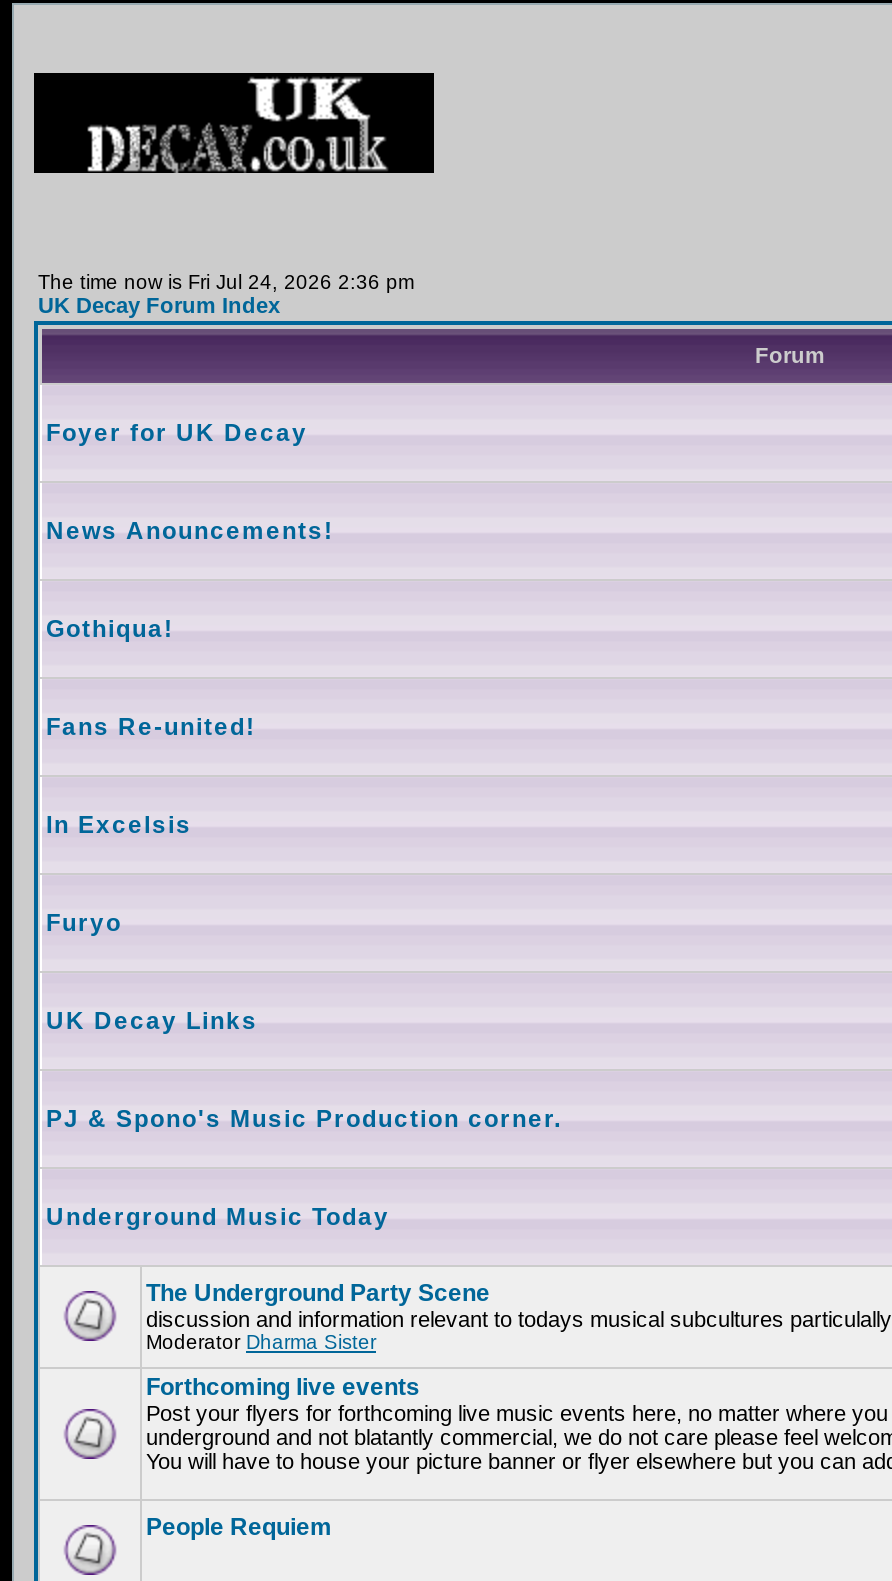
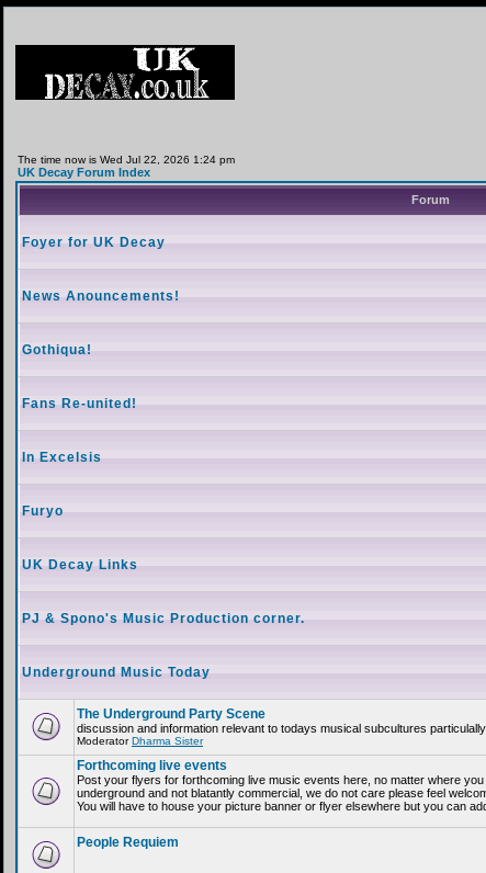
- The time now is Fri Jul 24, 2026 2:36 pm
+ The time now is Wed Jul 22, 2026 1:24 pm
